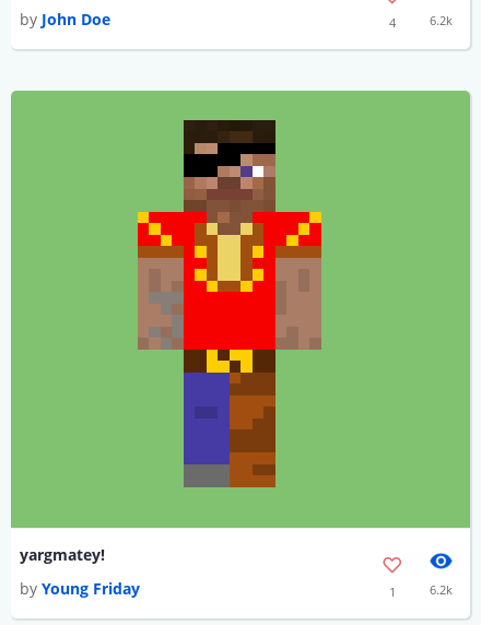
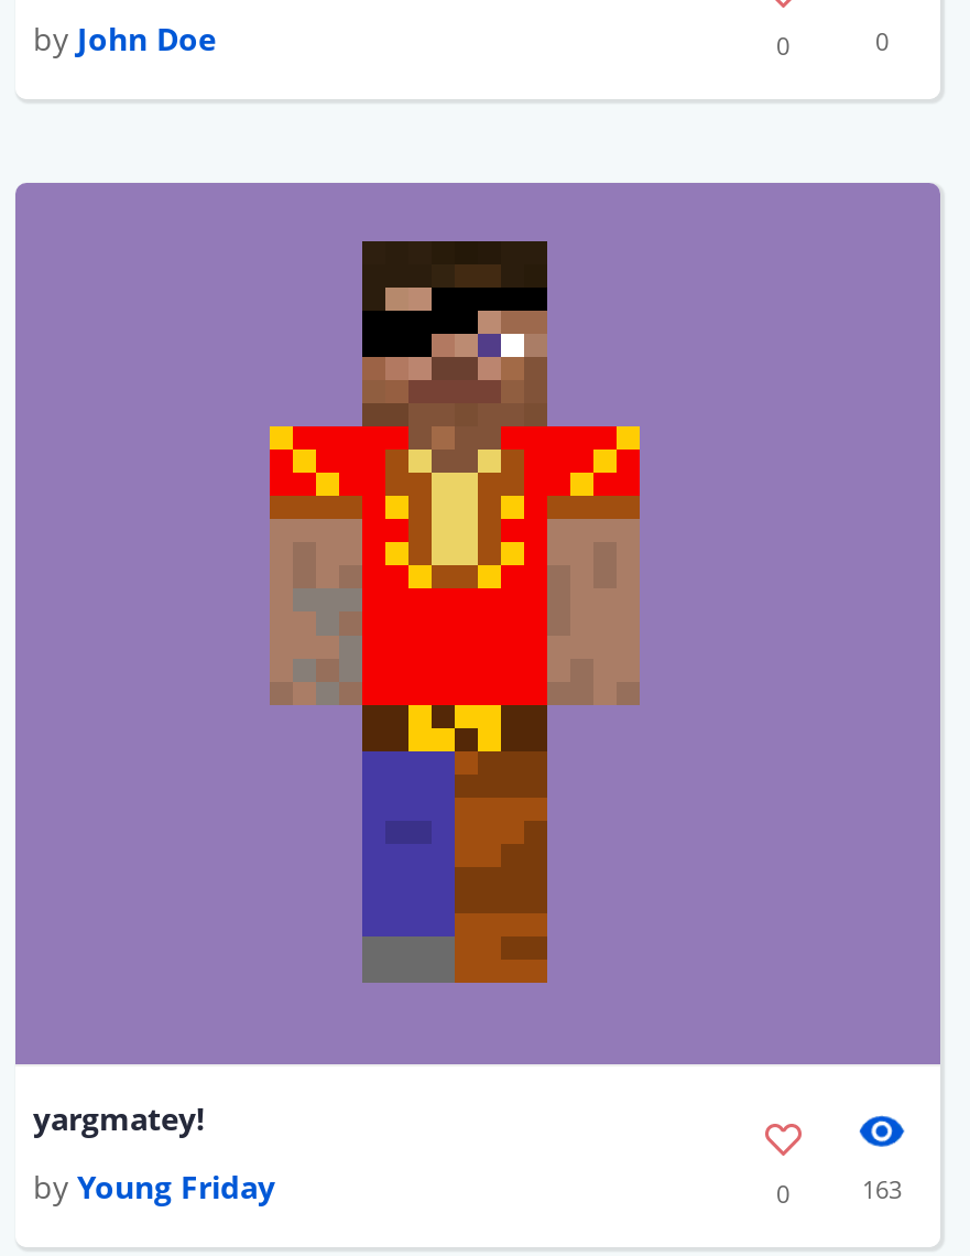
- 4
- 6.2k
+ 0
+ 0

- [image]
+ [image]

- 1
- 6.2k
+ 0
+ 163
